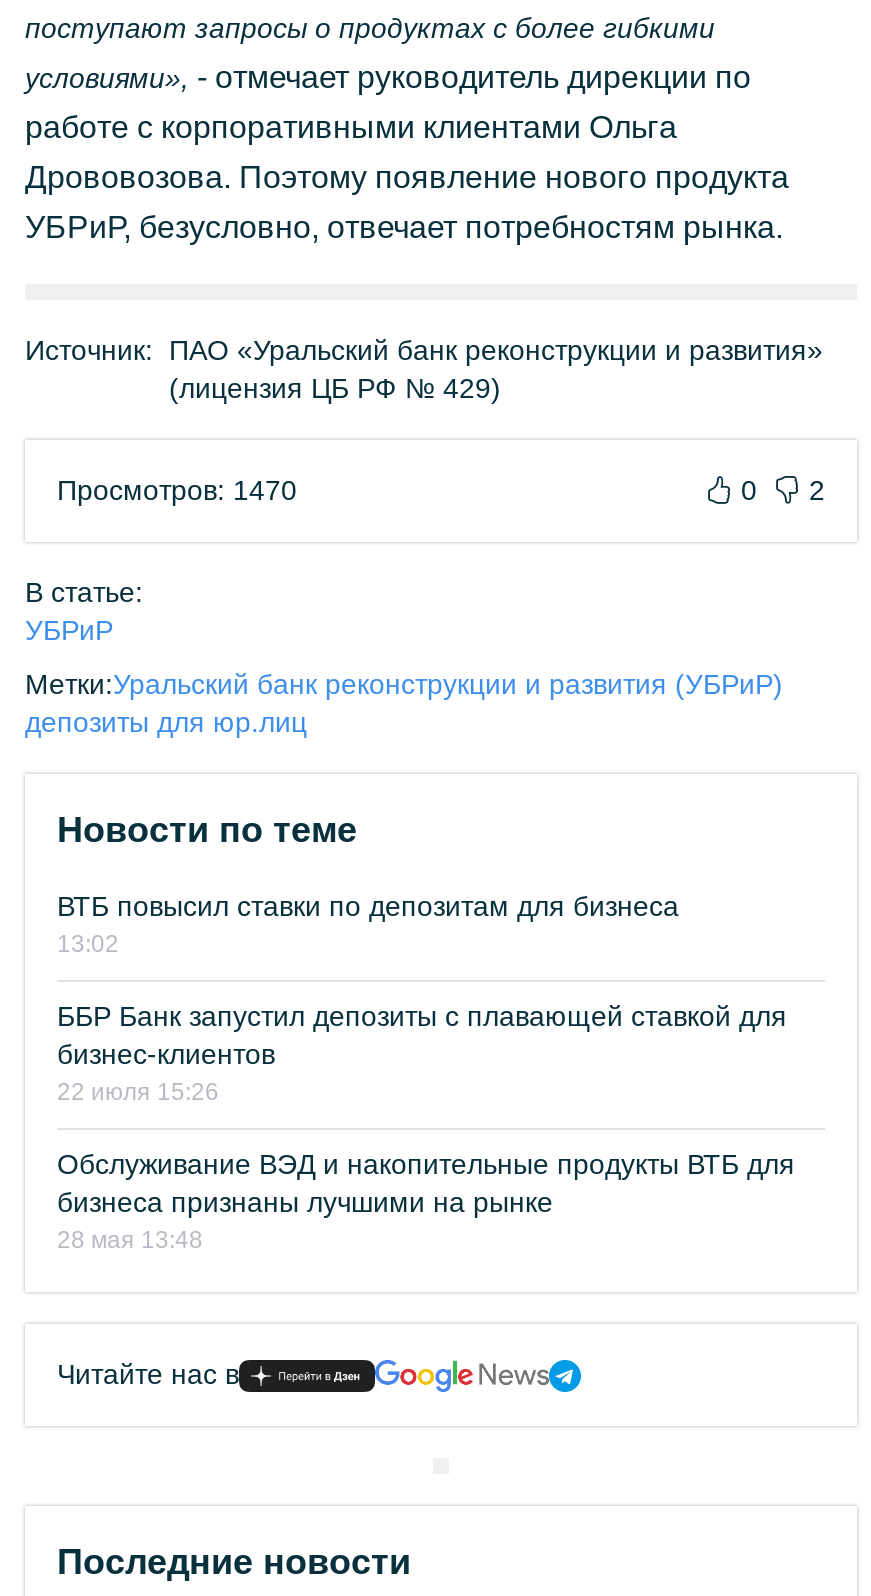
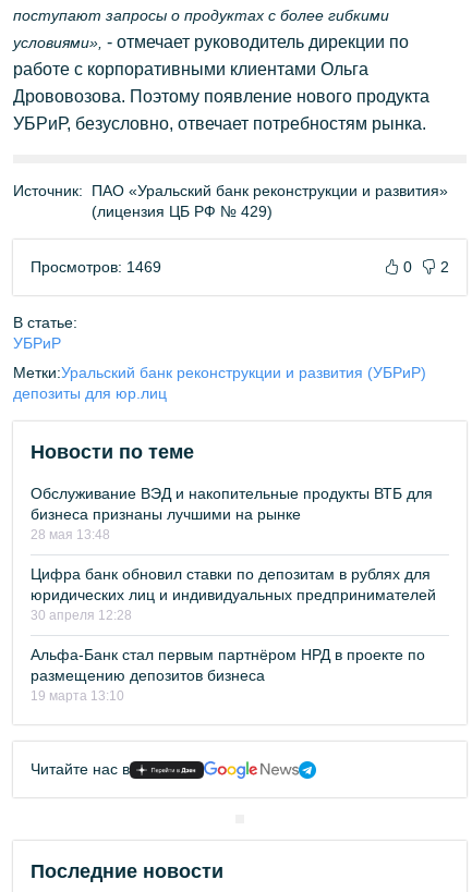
- Просмотров: 1470
+ Просмотров: 1469

- ВТБ повысил ставки по депозитам для бизнеса
- 13:02
- ББР Банк запустил депозиты с плавающей ставкой для
- бизнес-клиентов
- 22 июля 15:26

moved up: Обслуживание ВЭД и накопительные продукты ВТБ для | бизнеса признаны лучшими на рынке | 28 мая 13:48

+ Цифра банк обновил ставки по депозитам в рублях для
+ юридических лиц и индивидуальных предпринимателей
+ 30 апреля 12:28
+ Альфа-Банк стал первым партнёром НРД в проекте по
+ размещению депозитов бизнеса
+ 19 марта 13:10
